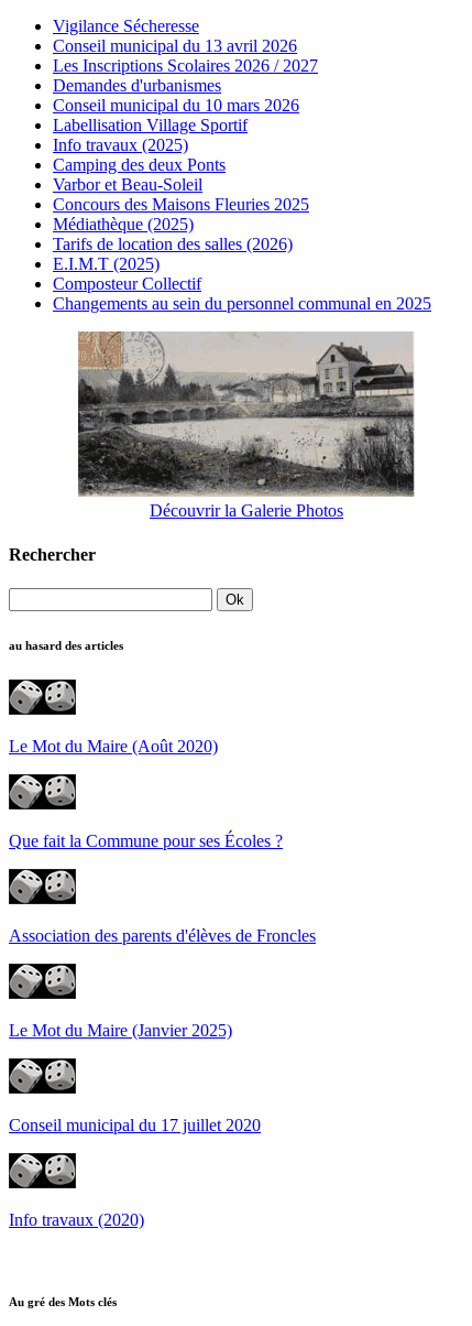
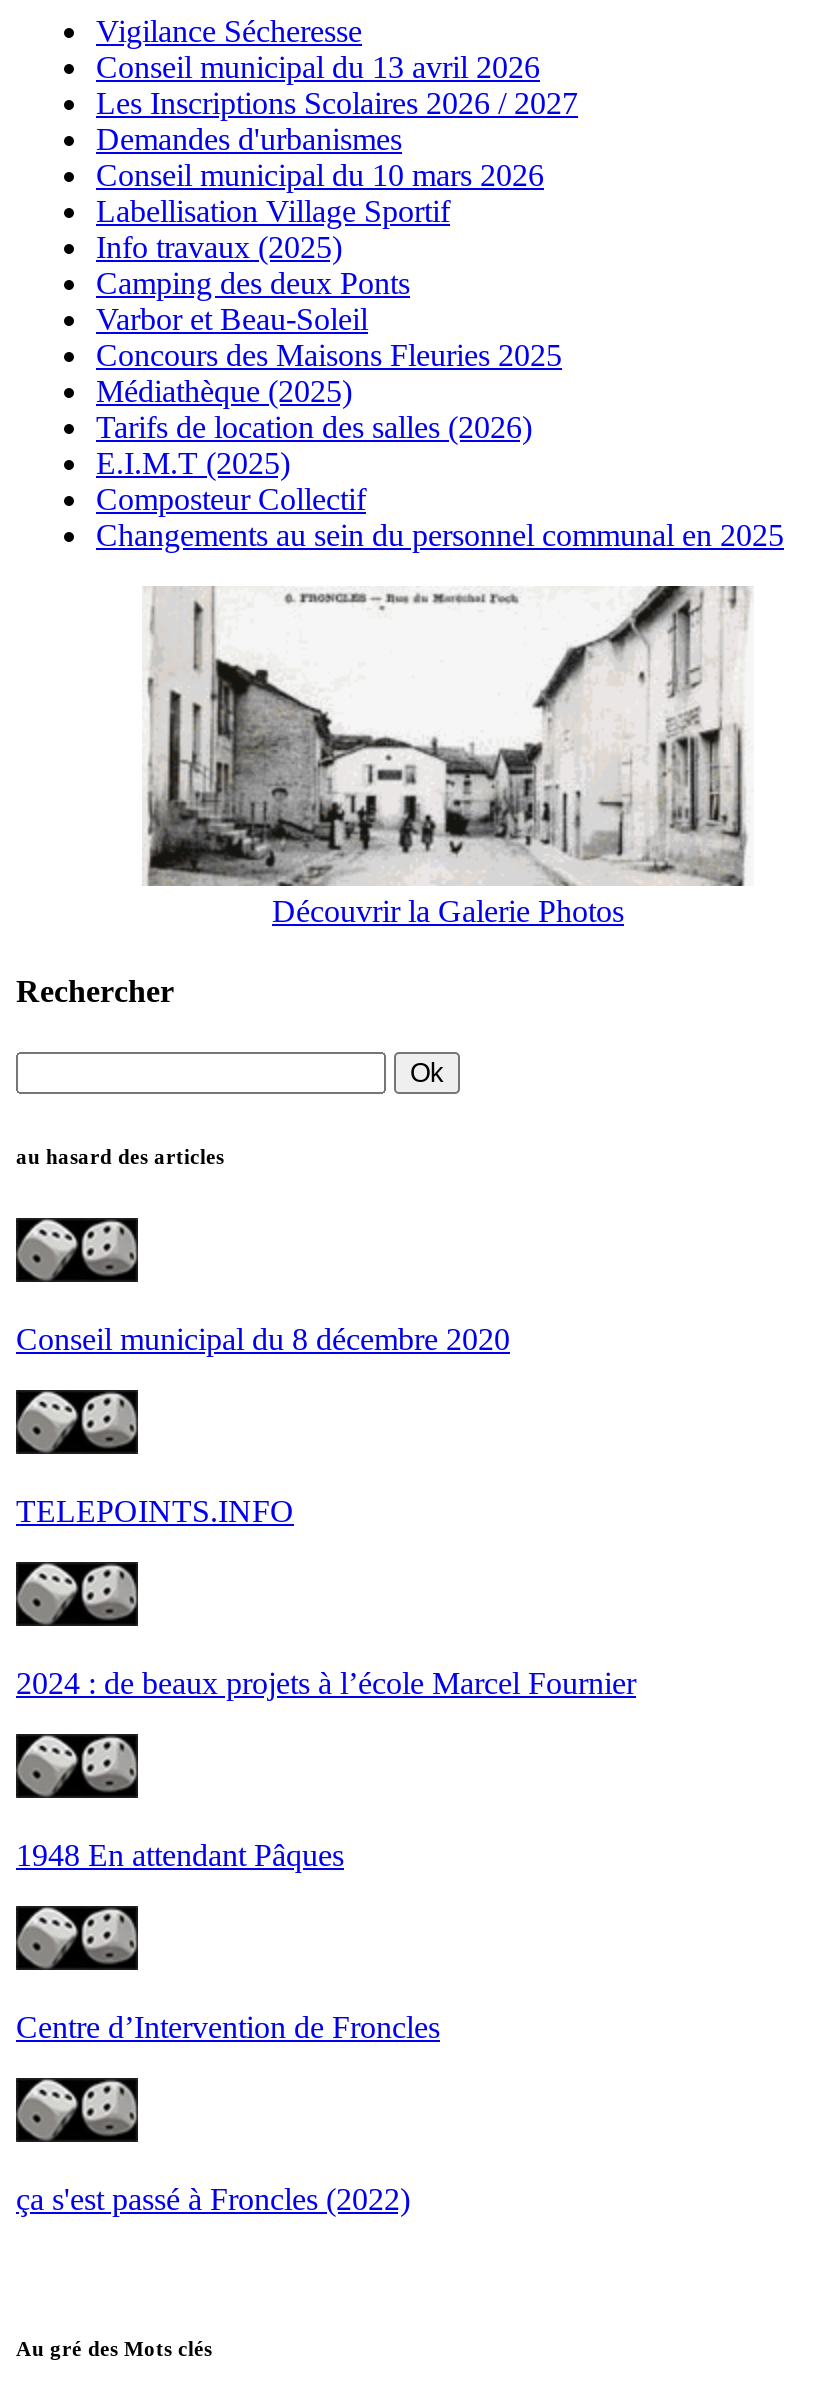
- [image]
+ [image]

- Le Mot du Maire (Août 2020)
+ Conseil municipal du 8 décembre 2020

- Que fait la Commune pour ses Écoles ?
+ TELEPOINTS.INFO

- Association des parents d'élèves de Froncles
+ 2024 : de beaux projets à l’école Marcel Fournier

- Le Mot du Maire (Janvier 2025)
+ 1948 En attendant Pâques

- Conseil municipal du 17 juillet 2020
+ Centre d’Intervention de Froncles

- Info travaux (2020)
+ ça s'est passé à Froncles (2022)
